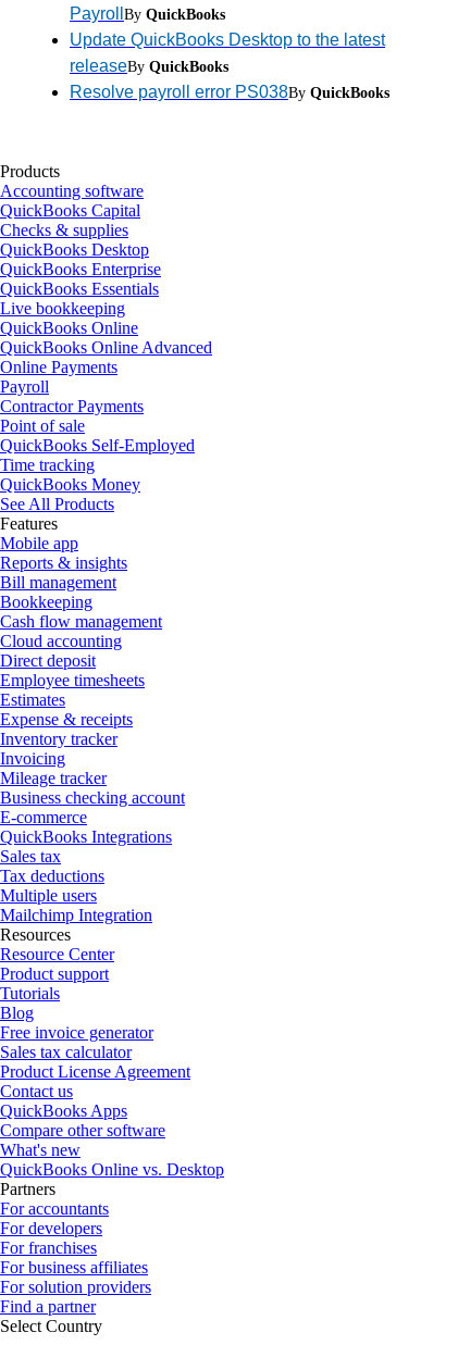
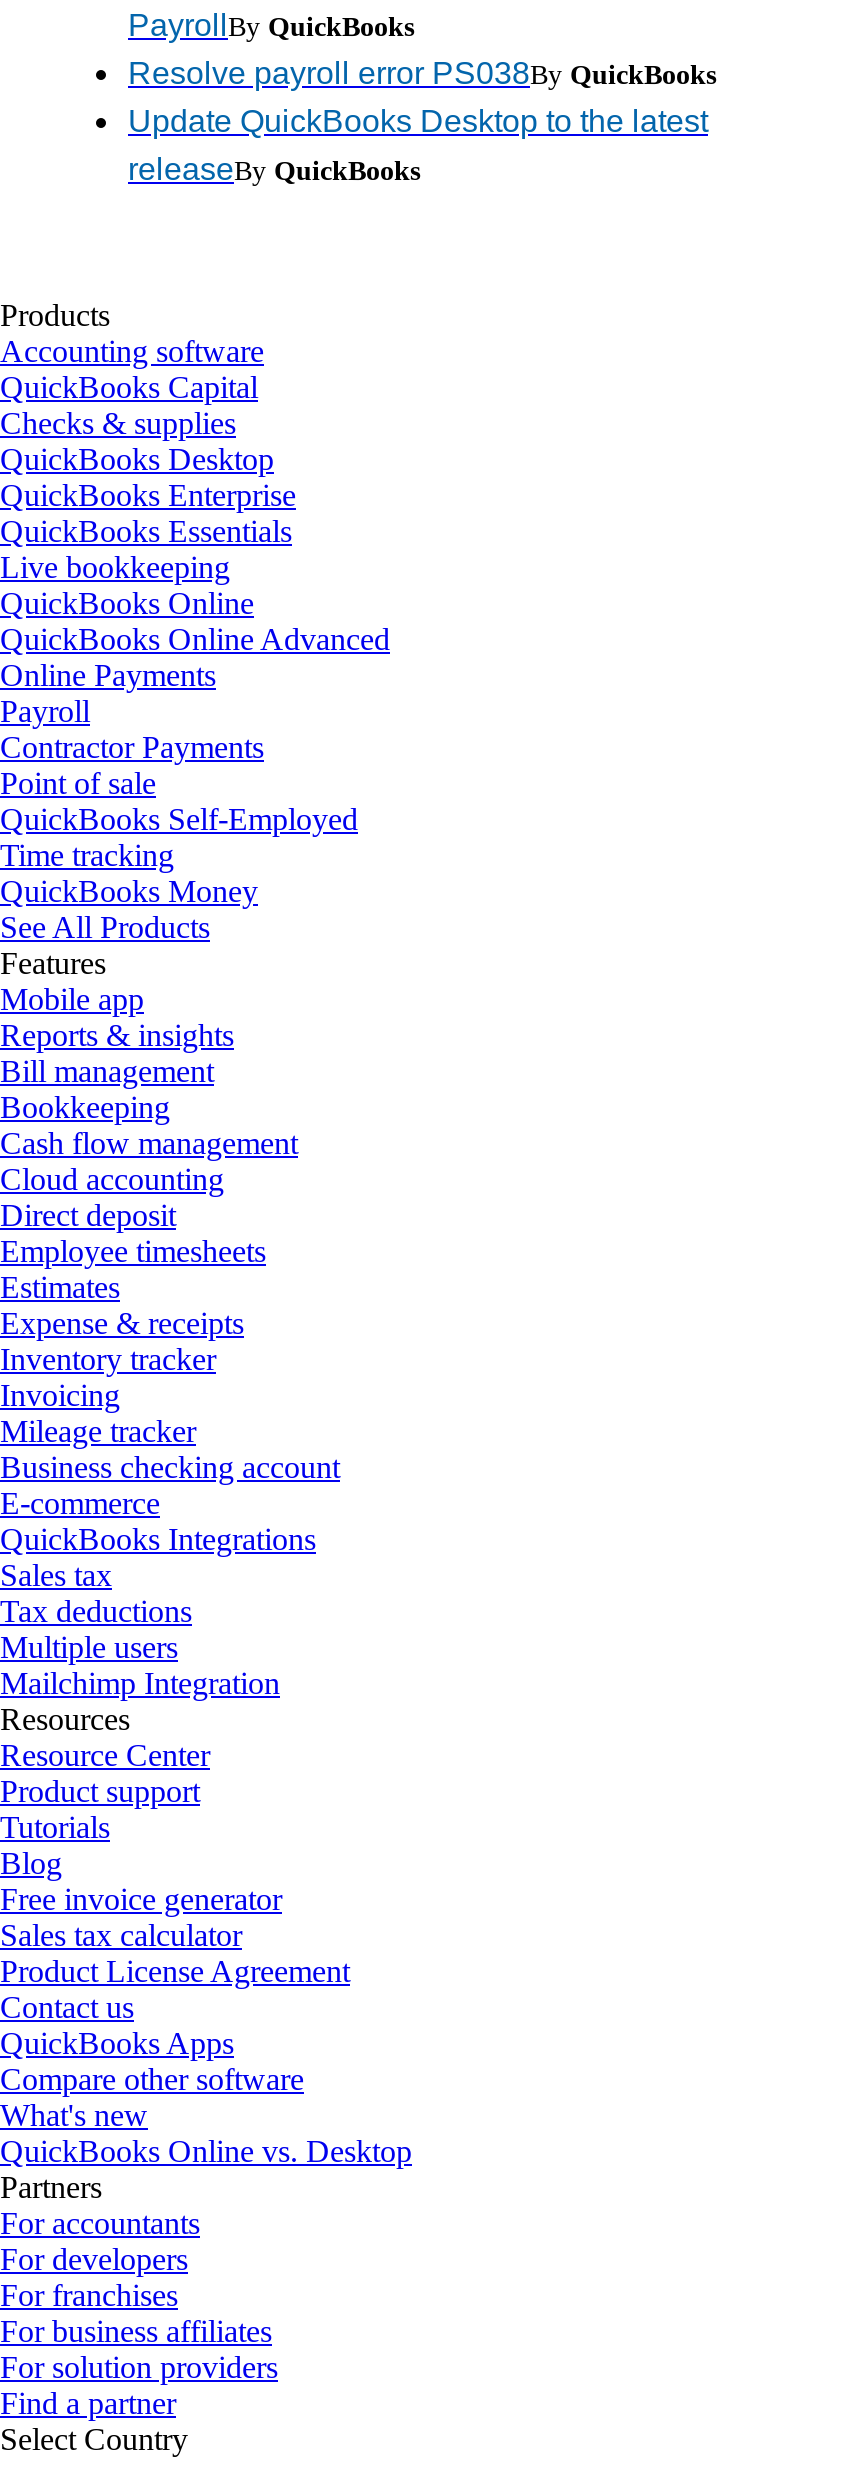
moved down: Update QuickBooks Desktop to the latest | releaseBy QuickBooks

moved up: Resolve payroll error PS038By QuickBooks
